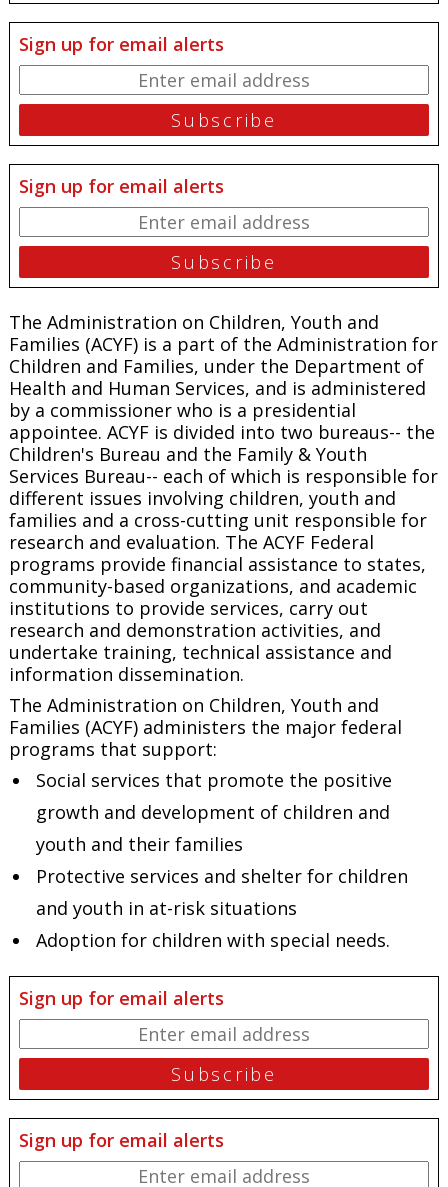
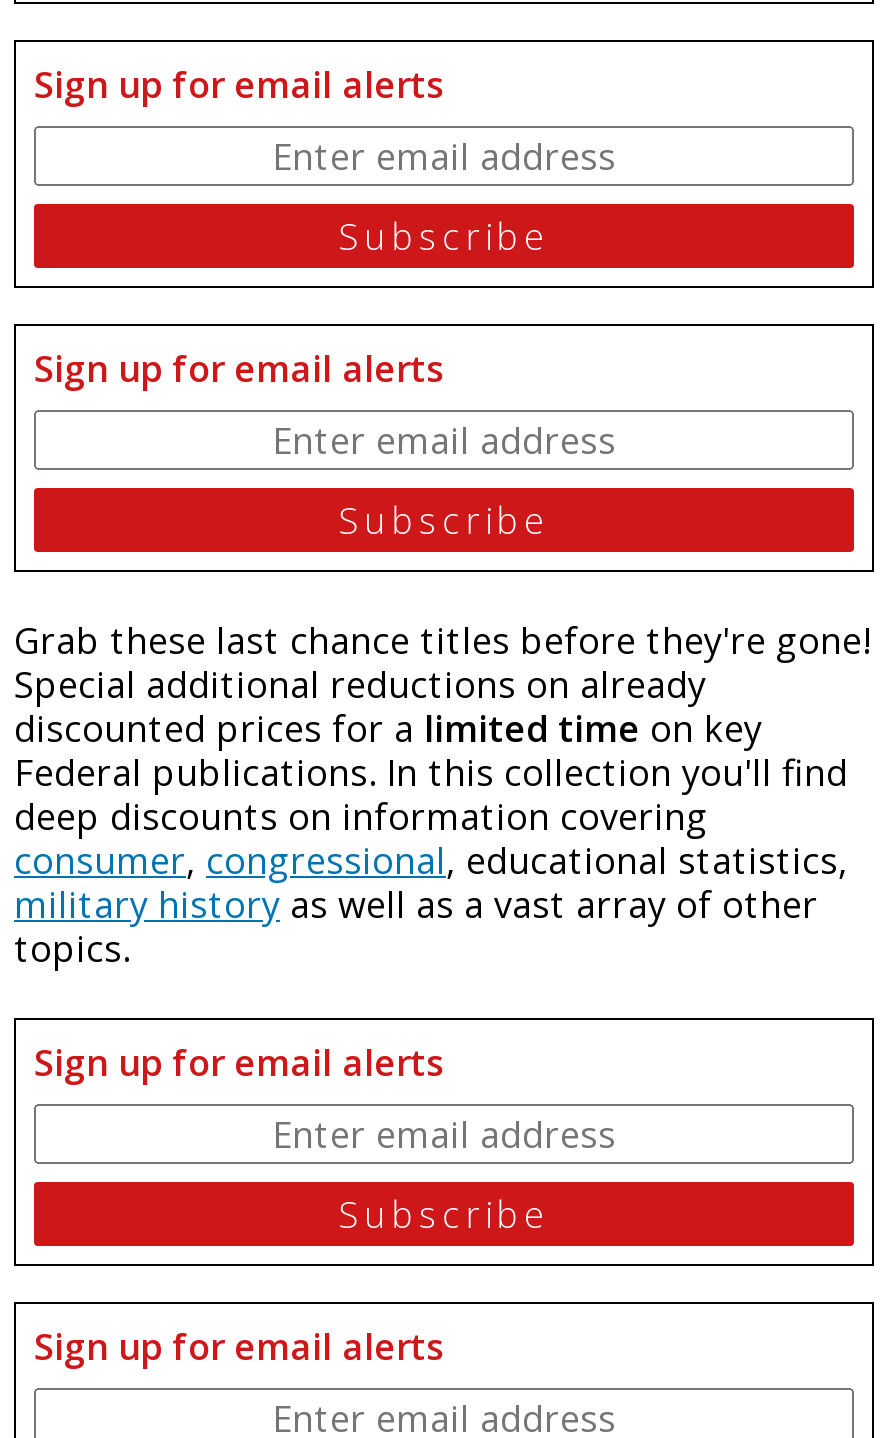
- The Administration on Children, Youth and
- Families (ACYF) is a part of the Administration for
- Children and Families, under the Department of
- Health and Human Services, and is administered
- by a commissioner who is a presidential
- appointee. ACYF is divided into two bureaus-- the
- Children's Bureau and the Family & Youth
- Services Bureau-- each of which is responsible for
- different issues involving children, youth and
- families and a cross-cutting unit responsible for
- research and evaluation. The ACYF Federal
- programs provide financial assistance to states,
- community-based organizations, and academic
- institutions to provide services, carry out
- research and demonstration activities, and
- undertake training, technical assistance and
- information dissemination.
- The Administration on Children, Youth and
- Families (ACYF) administers the major federal
- programs that support:
- Social services that promote the positive
- growth and development of children and
- youth and their families
- Protective services and shelter for children
- and youth in at-risk situations
- Adoption for children with special needs.
+ Grab these last chance titles before they're gone!
+ Special additional reductions on already
+ discounted prices for a limited time on key
+ Federal publications. In this collection you'll find
+ deep discounts on information covering
+ consumer, congressional, educational statistics,
+ military historyas well as a vast array of other
+ topics.
